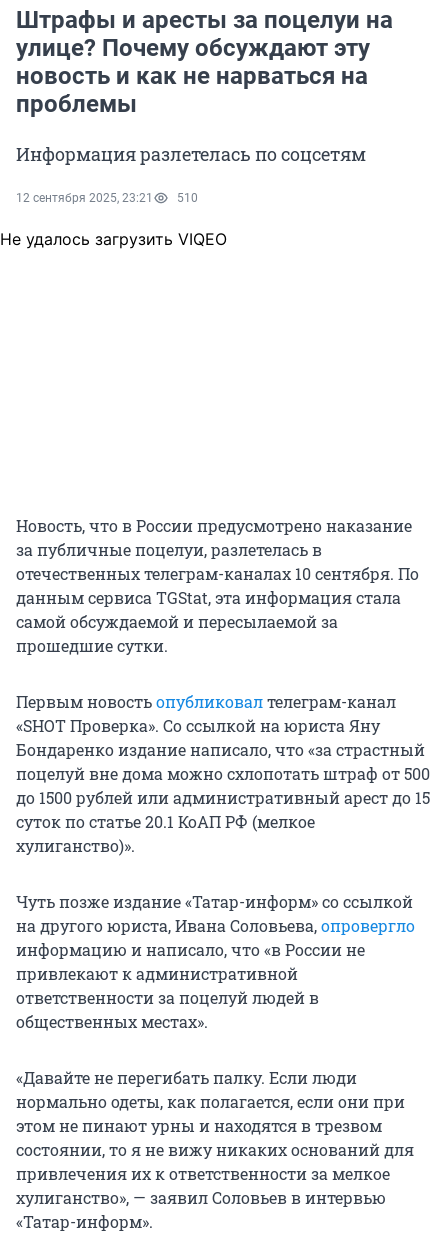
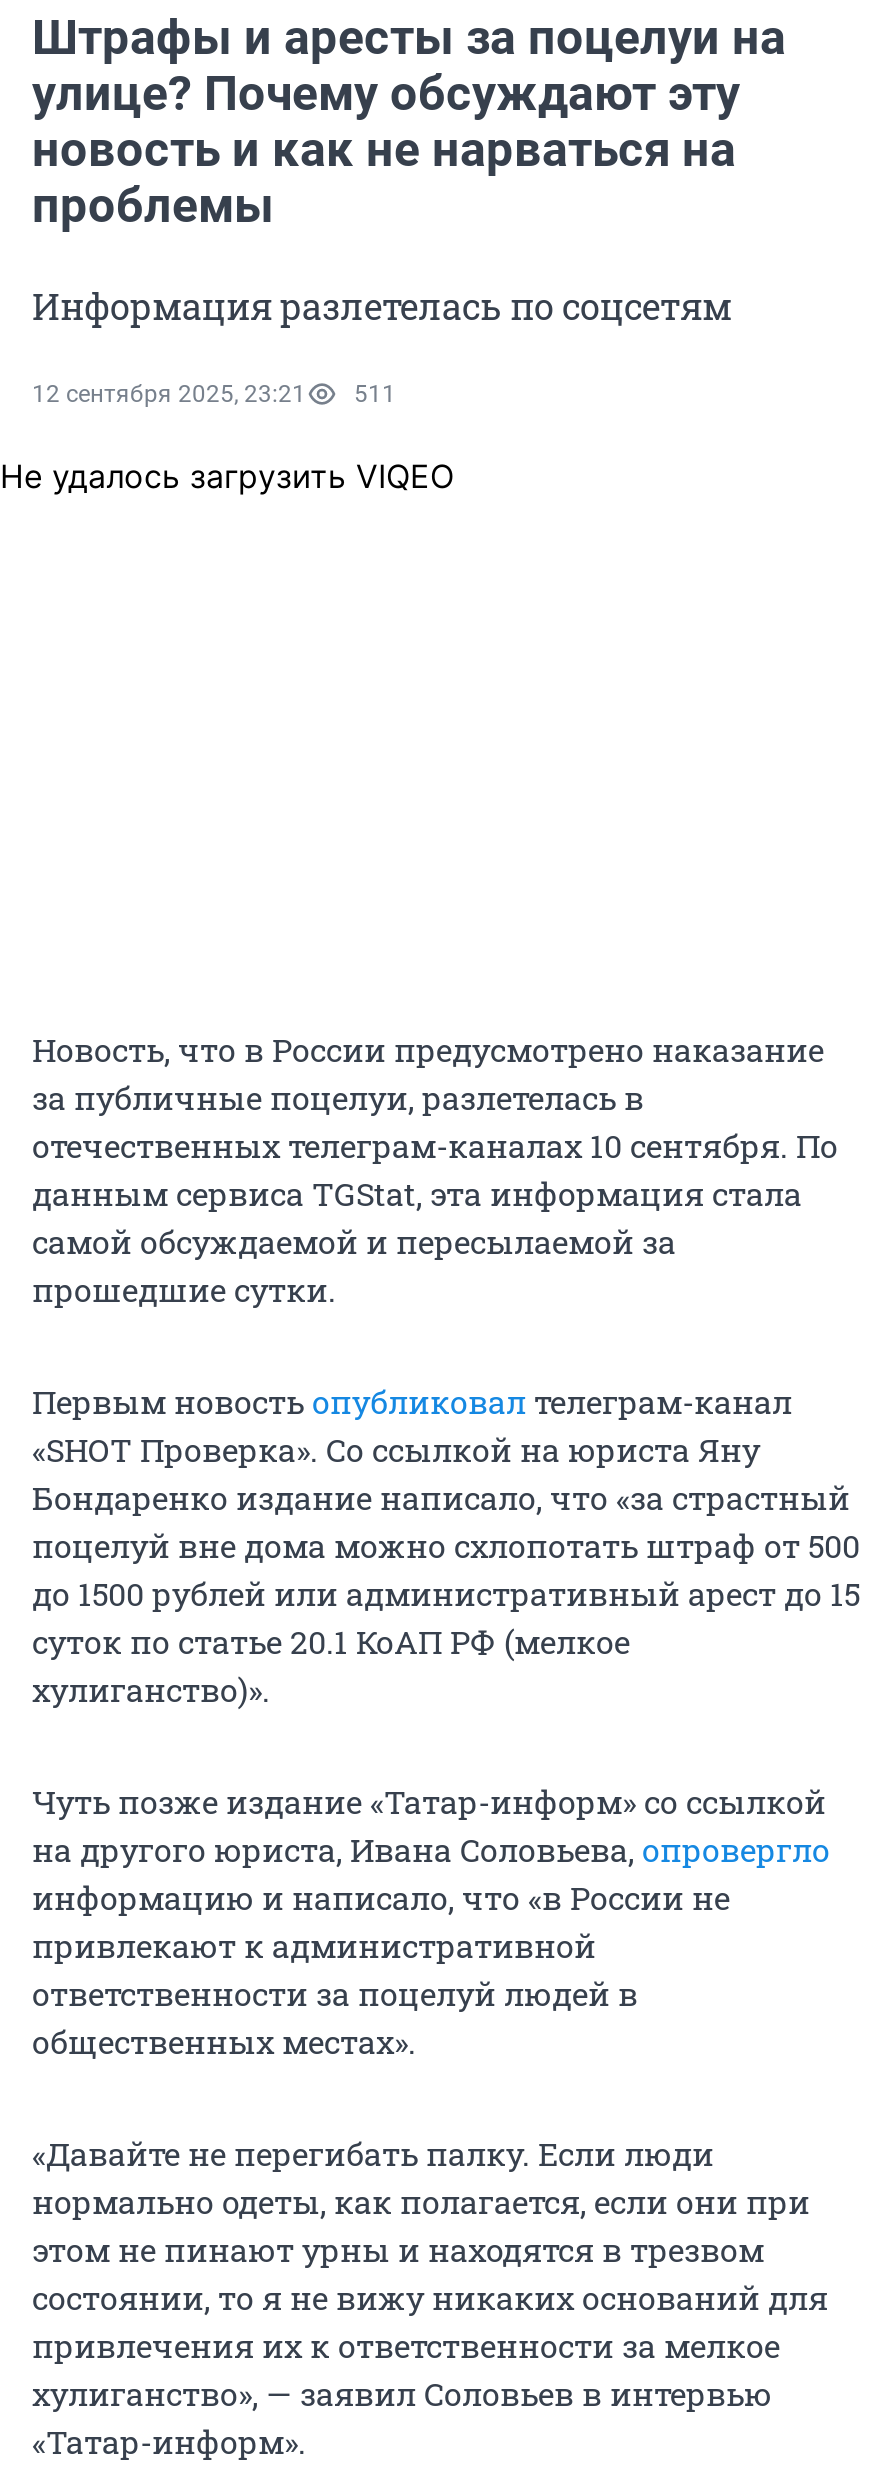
- 12 сентября 2025, 23:21 510
+ 12 сентября 2025, 23:21 511
